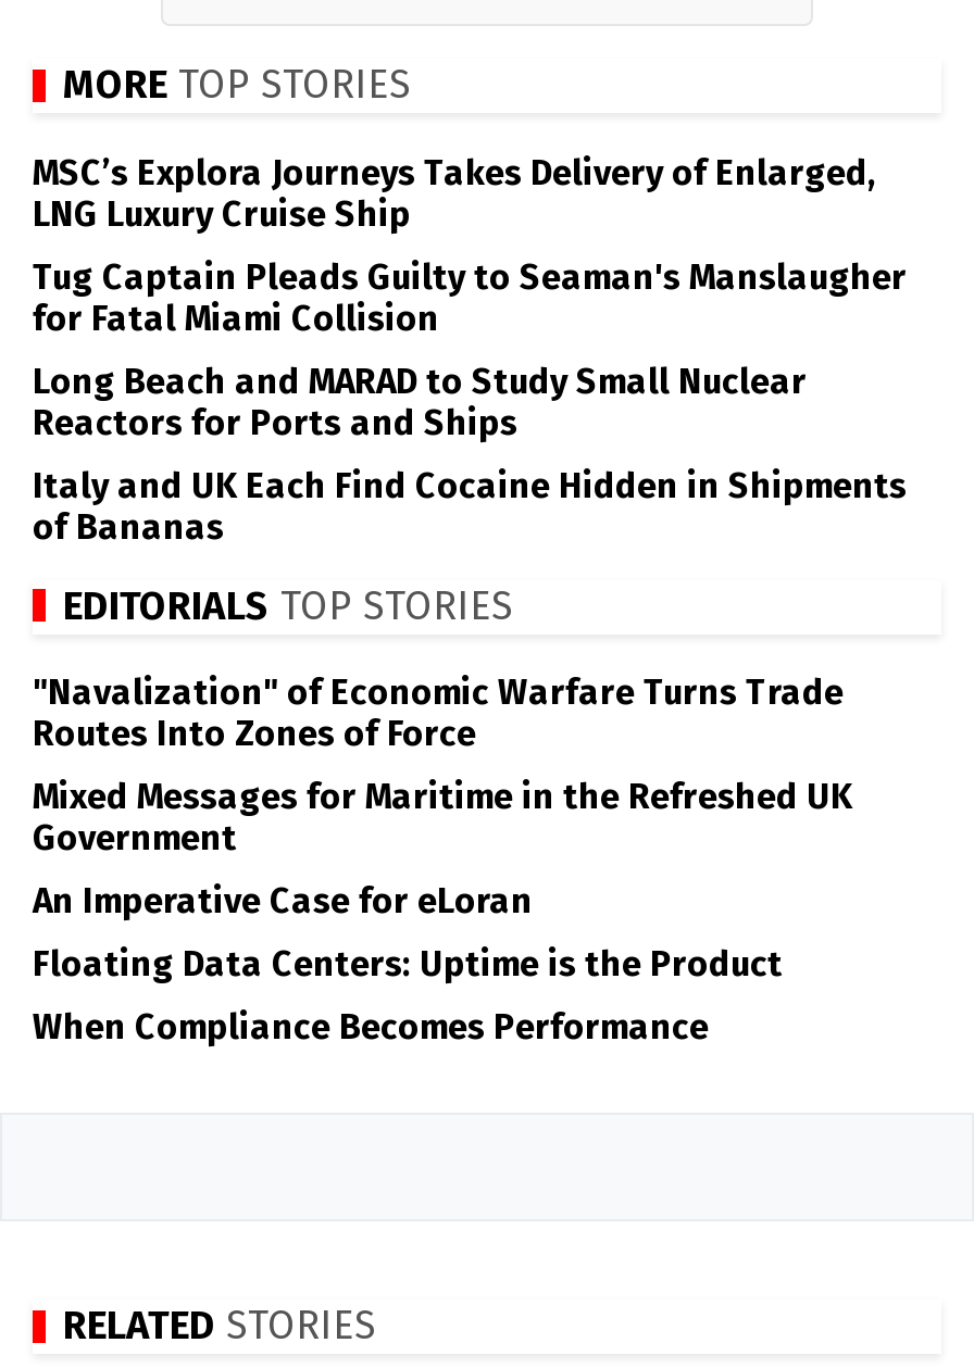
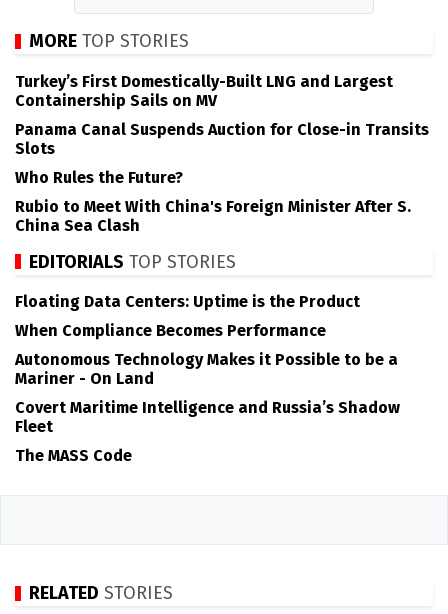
- MSC’s Explora Journeys Takes Delivery of Enlarged,
- LNG Luxury Cruise Ship
+ Turkey’s First Domestically-Built LNG and Largest
+ Containership Sails on MV

- Tug Captain Pleads Guilty to Seaman's Manslaugher
- for Fatal Miami Collision
+ Panama Canal Suspends Auction for Close-in Transits
+ Slots

- Long Beach and MARAD to Study Small Nuclear
- Reactors for Ports and Ships
+ Who Rules the Future?

- Italy and UK Each Find Cocaine Hidden in Shipments
- of Bananas
+ Rubio to Meet With China's Foreign Minister After S.
+ China Sea Clash

- "Navalization" of Economic Warfare Turns Trade
- Routes Into Zones of Force
- Mixed Messages for Maritime in the Refreshed UK
- Government
- An Imperative Case for eLoran

moved up: Floating Data Centers: Uptime is the Product | When Compliance Becomes Performance

+ Autonomous Technology Makes it Possible to be a
+ Mariner - On Land
+ Covert Maritime Intelligence and Russia’s Shadow
+ Fleet
+ The MASS Code
